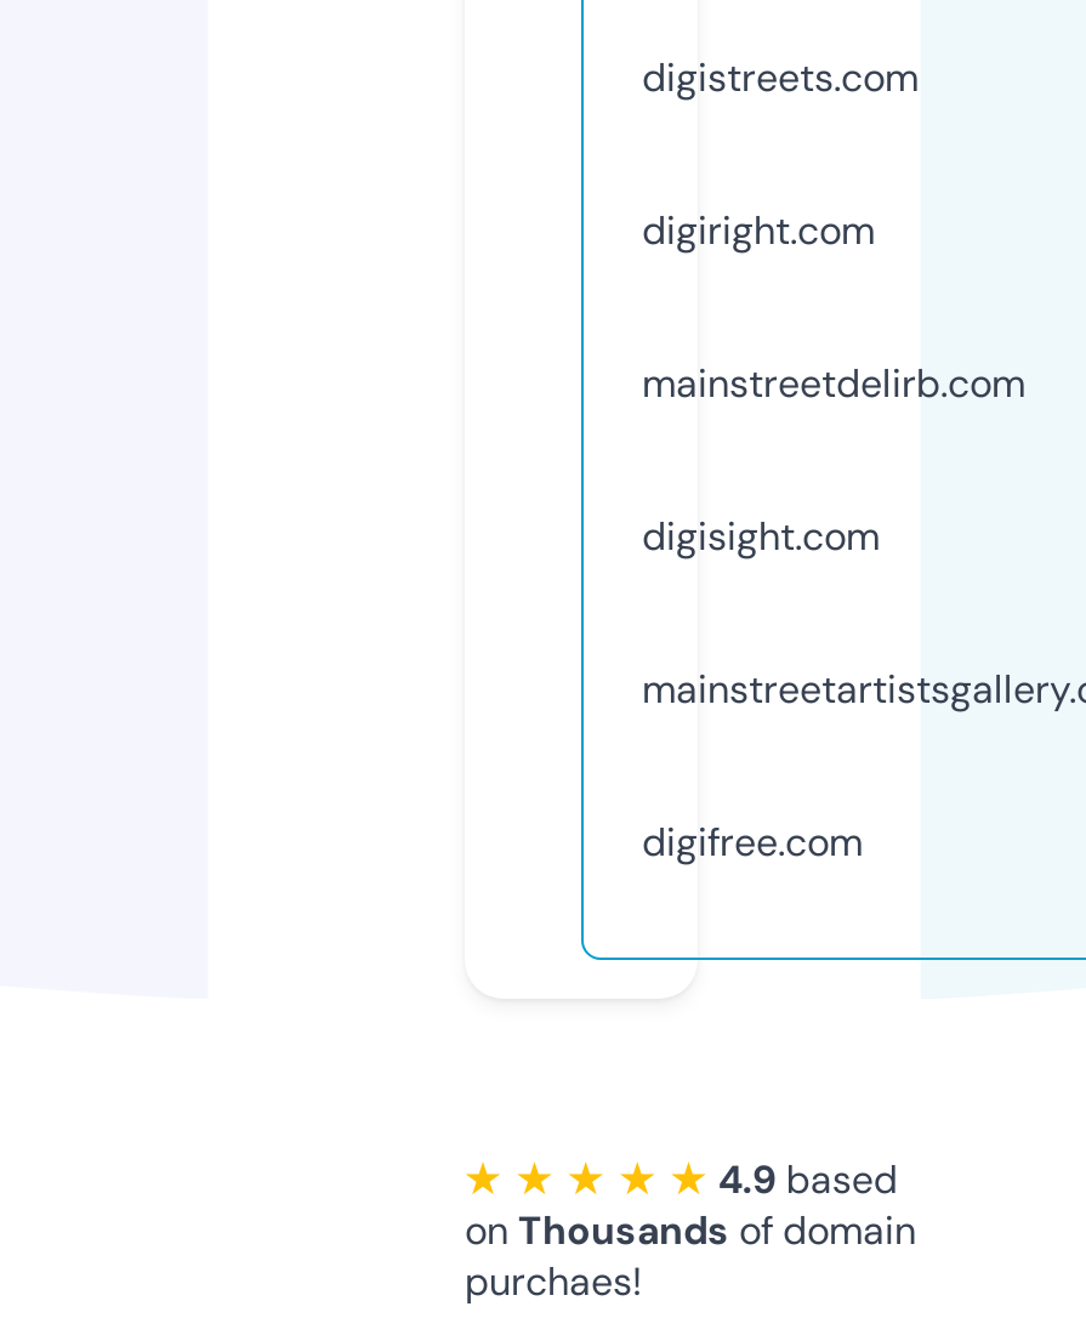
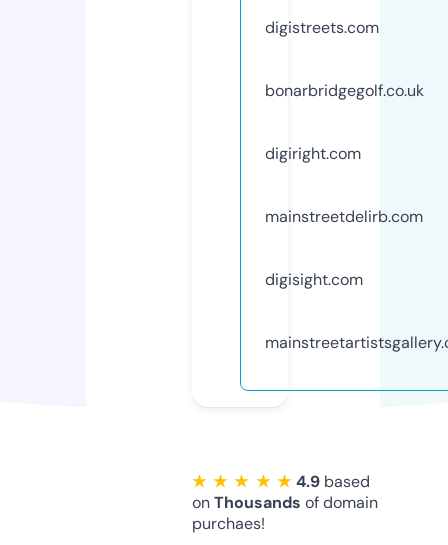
+ bonarbridgegolf.co.uk

moved down: digiright.com | mainstreetdelirb.com | digisight.com

- digifree.com
